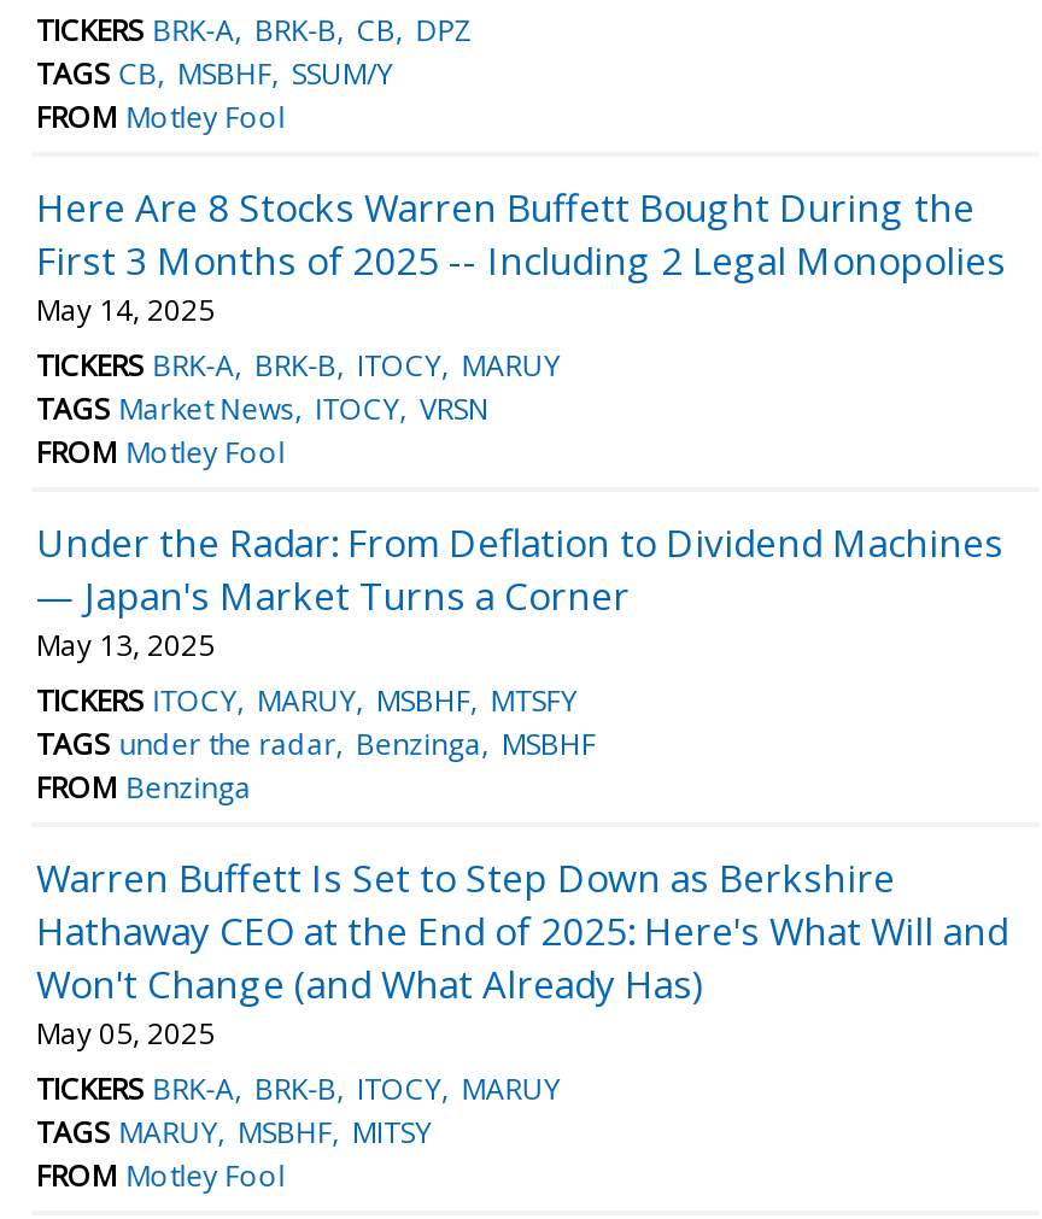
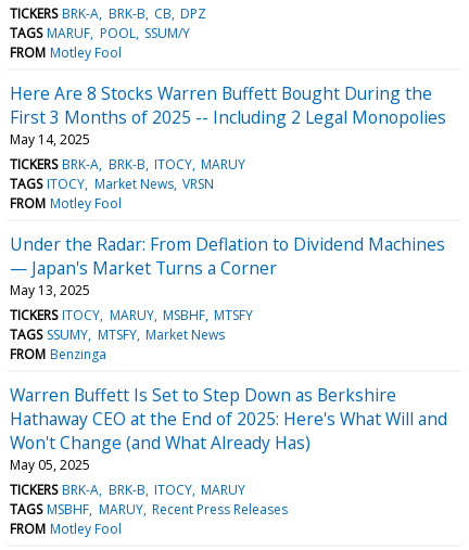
- TAGS CB MSBHF SSUM/Y
+ TAGS MARUF POOL SSUM/Y

- TAGS Market News ITOCY VRSN
+ TAGS ITOCY Market News VRSN

- TAGS under the radar Benzinga MSBHF
+ TAGS SSUMY MTSFY Market News

- TAGS MARUY MSBHF MITSY
+ TAGS MSBHF MARUY Recent Press Releases
